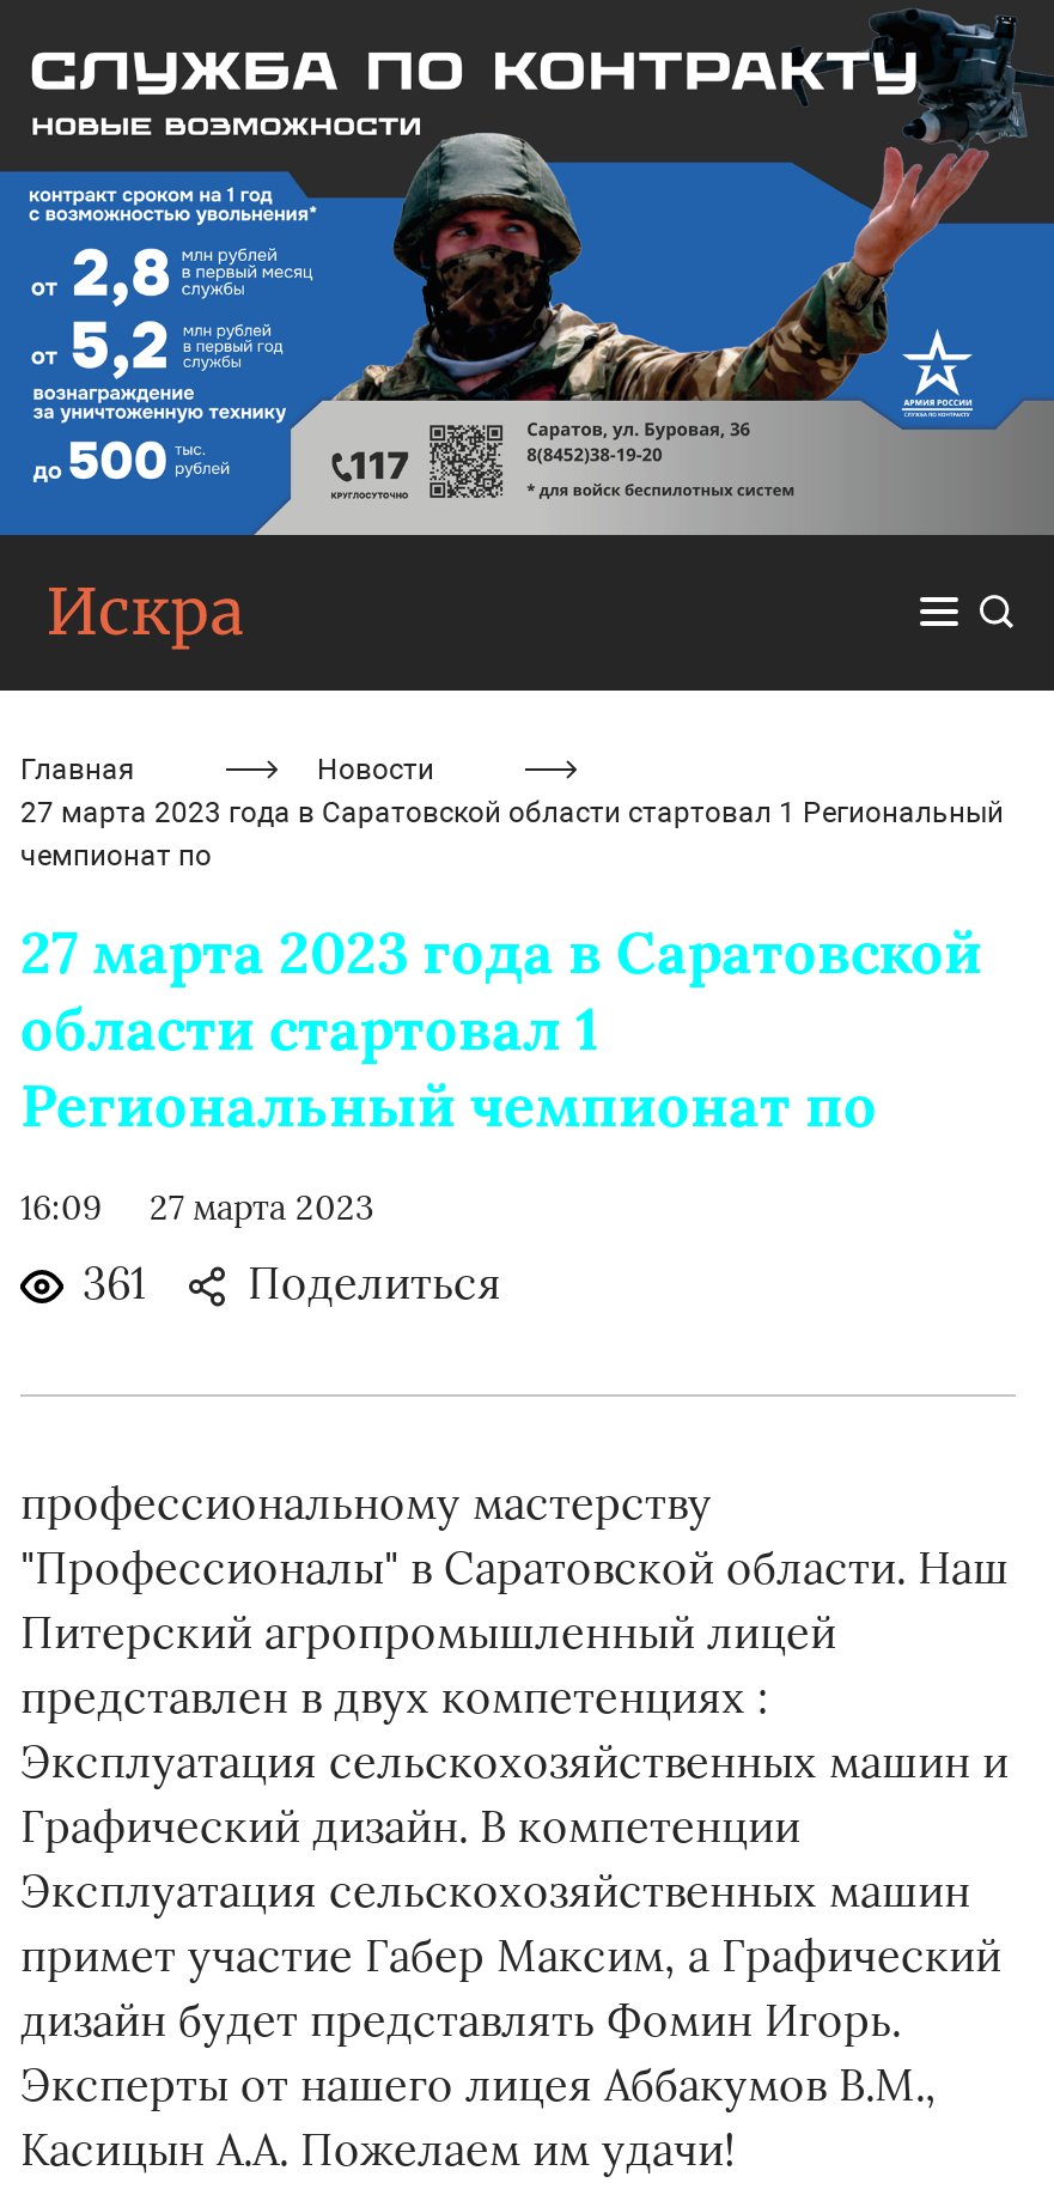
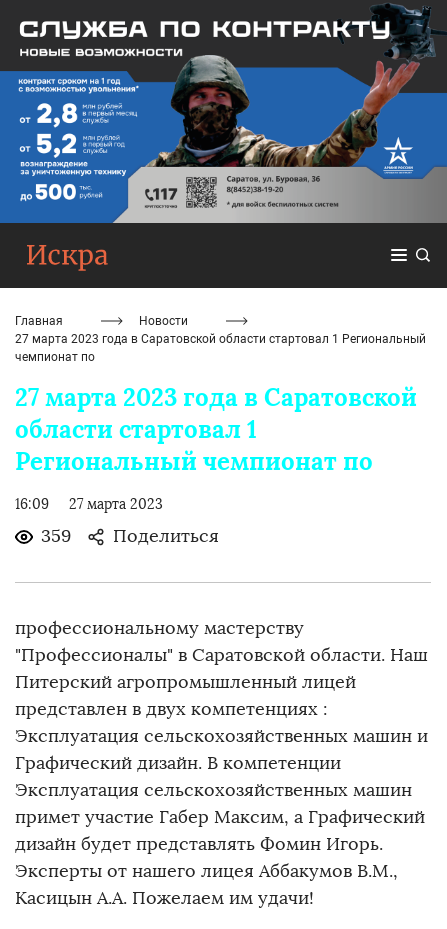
- 361 Поделиться
+ 359 Поделиться
